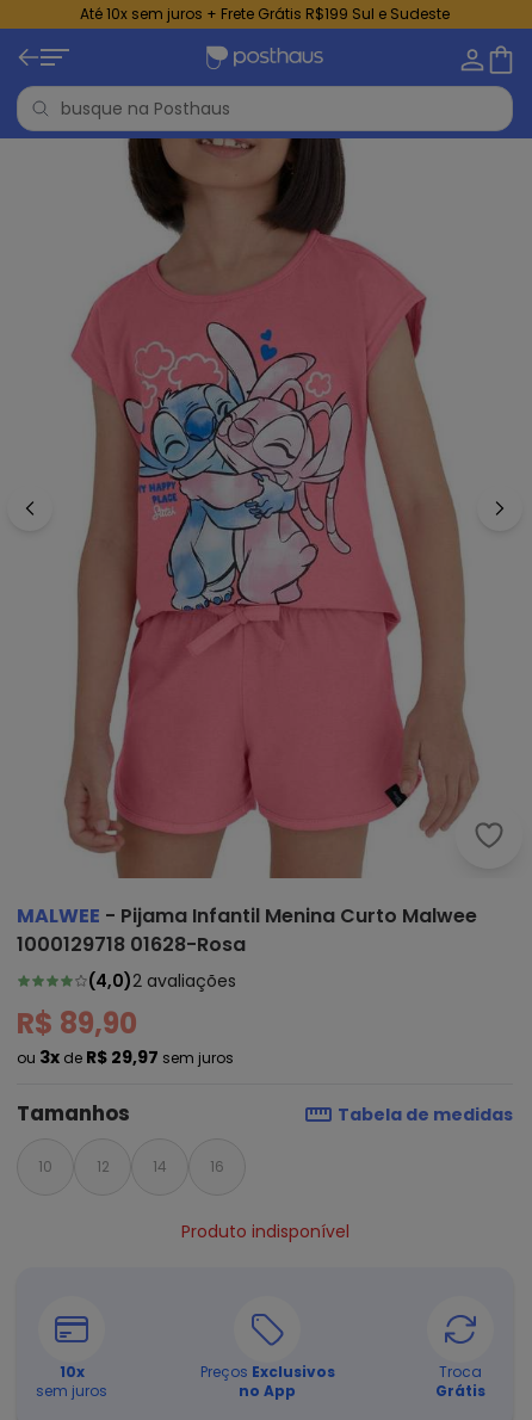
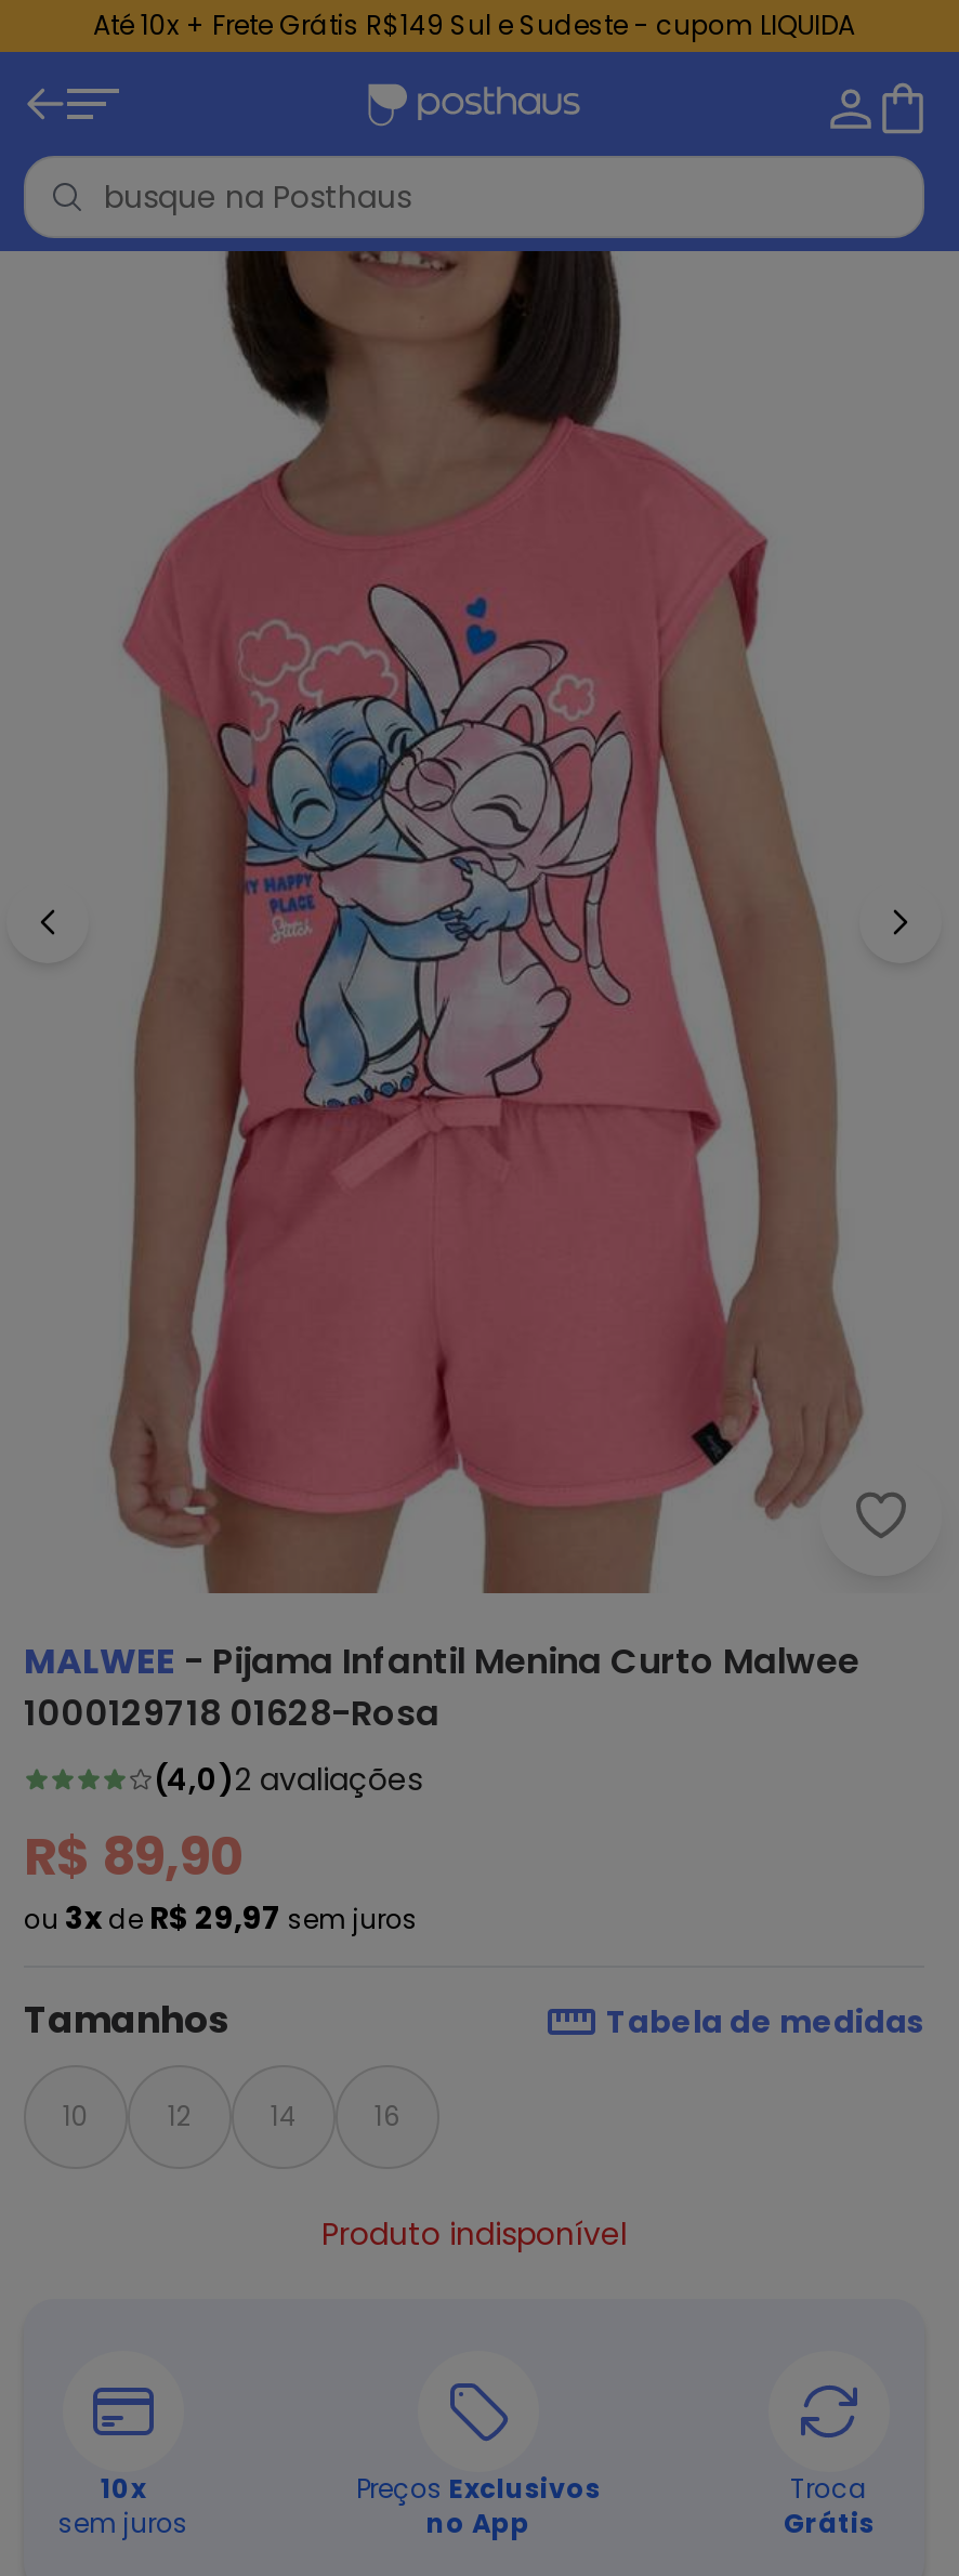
- Até 10x sem juros + Frete Grátis R$199 Sul e Sudeste
+ Até 10x + Frete Grátis R$149 Sul e Sudeste - cupom LIQUIDA
